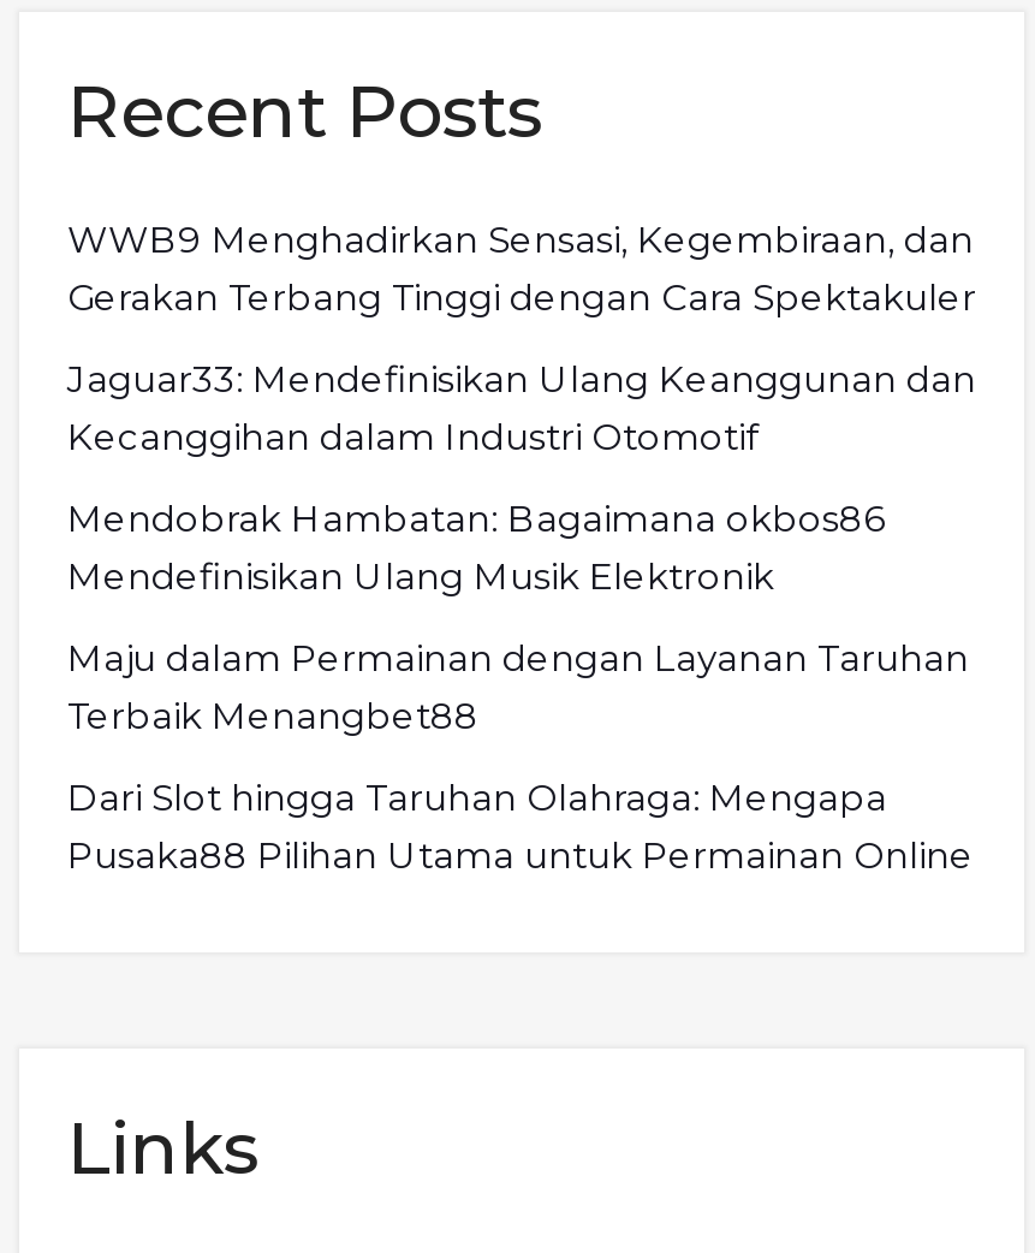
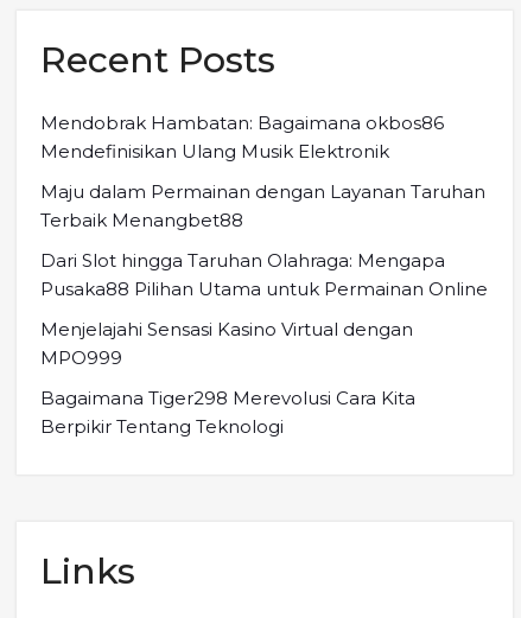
- WWB9 Menghadirkan Sensasi, Kegembiraan, dan
- Gerakan Terbang Tinggi dengan Cara Spektakuler
- Jaguar33: Mendefinisikan Ulang Keanggunan dan
- Kecanggihan dalam Industri Otomotif

moved up: Mendobrak Hambatan: Bagaimana okbos86 | Mendefinisikan Ulang Musik Elektronik | Maju dalam Permainan dengan Layanan Taruhan | Terbaik Menangbet88 | Dari Slot hingga Taruhan Olahraga: Mengapa | Pusaka88 Pilihan Utama untuk Permainan Online

+ Menjelajahi Sensasi Kasino Virtual dengan
+ MPO999
+ Bagaimana Tiger298 Merevolusi Cara Kita
+ Berpikir Tentang Teknologi
